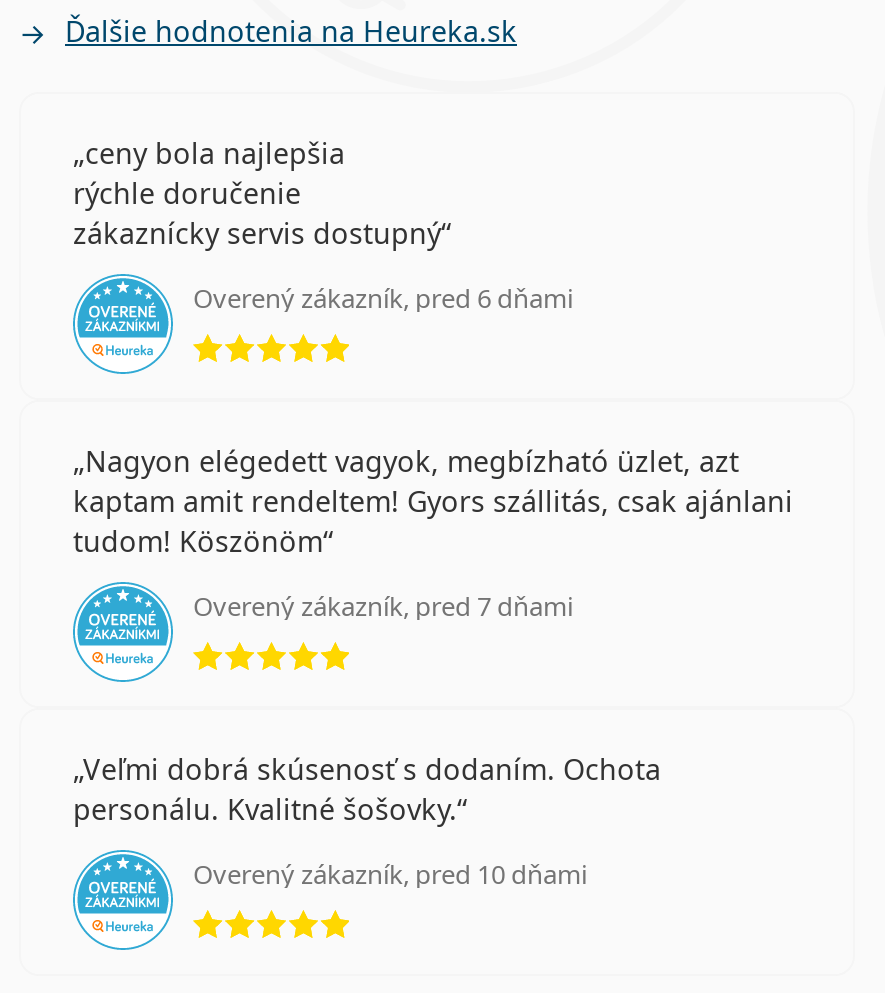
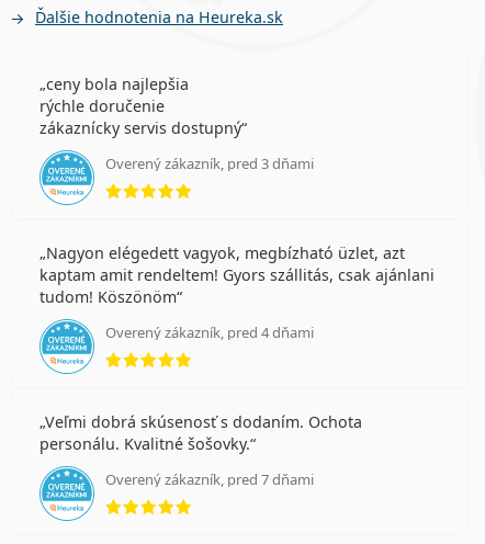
- Overený zákazník, pred 6 dňami
+ Overený zákazník, pred 3 dňami

+ Overený zákazník, pred 4 dňami

moved down: Overený zákazník, pred 7 dňami

- Overený zákazník, pred 10 dňami
